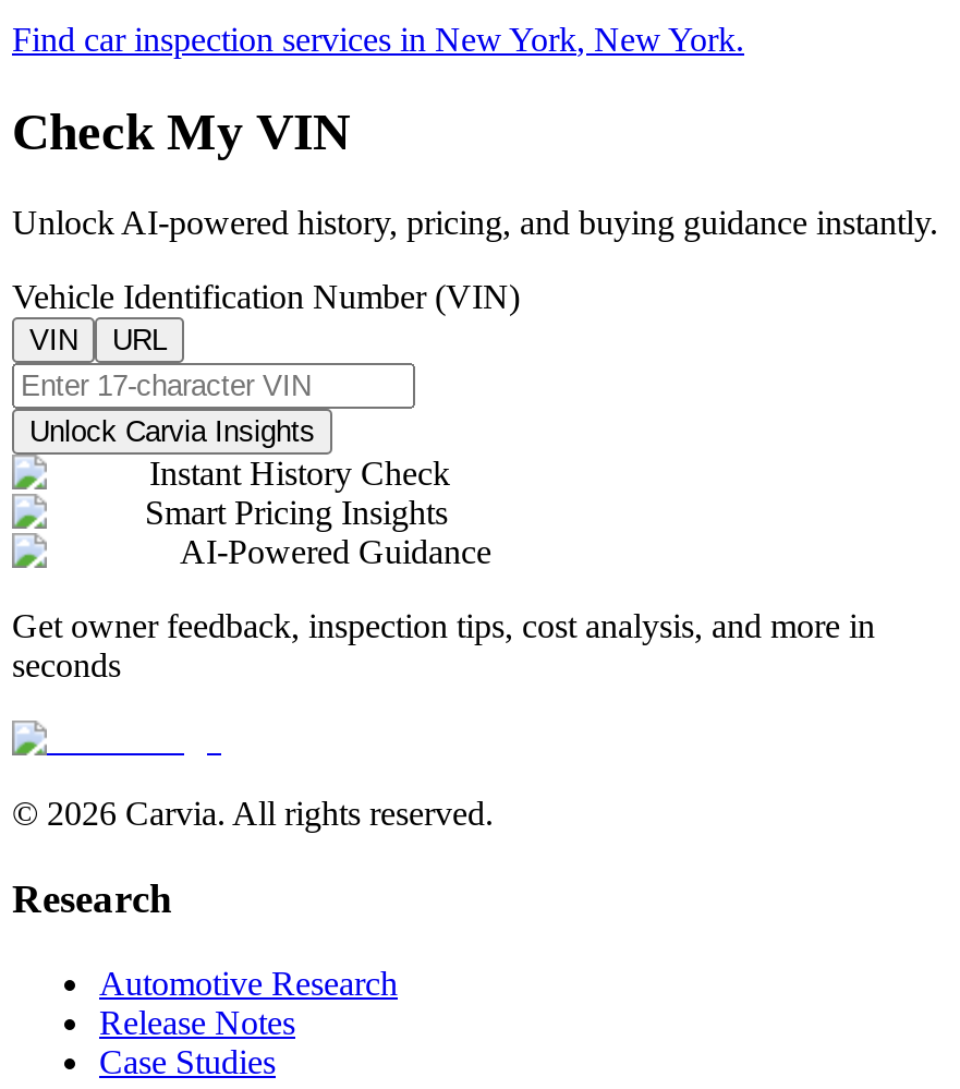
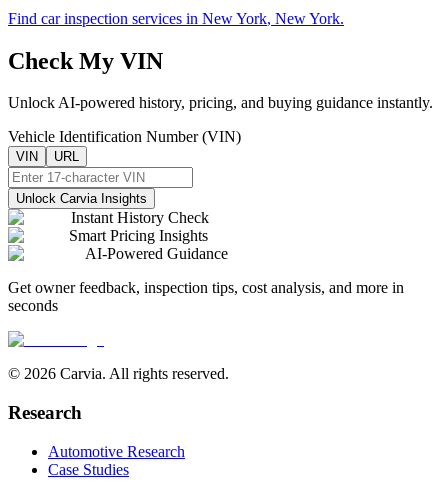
- Release Notes
